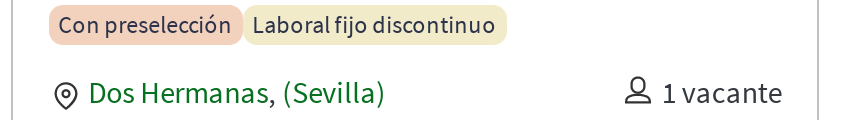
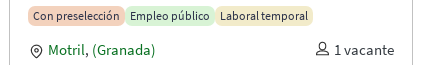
- Laboral fijo discontinuo
+ Empleo público
+ Laboral temporal

- Dos Hermanas, (Sevilla)
+ Motril, (Granada)
